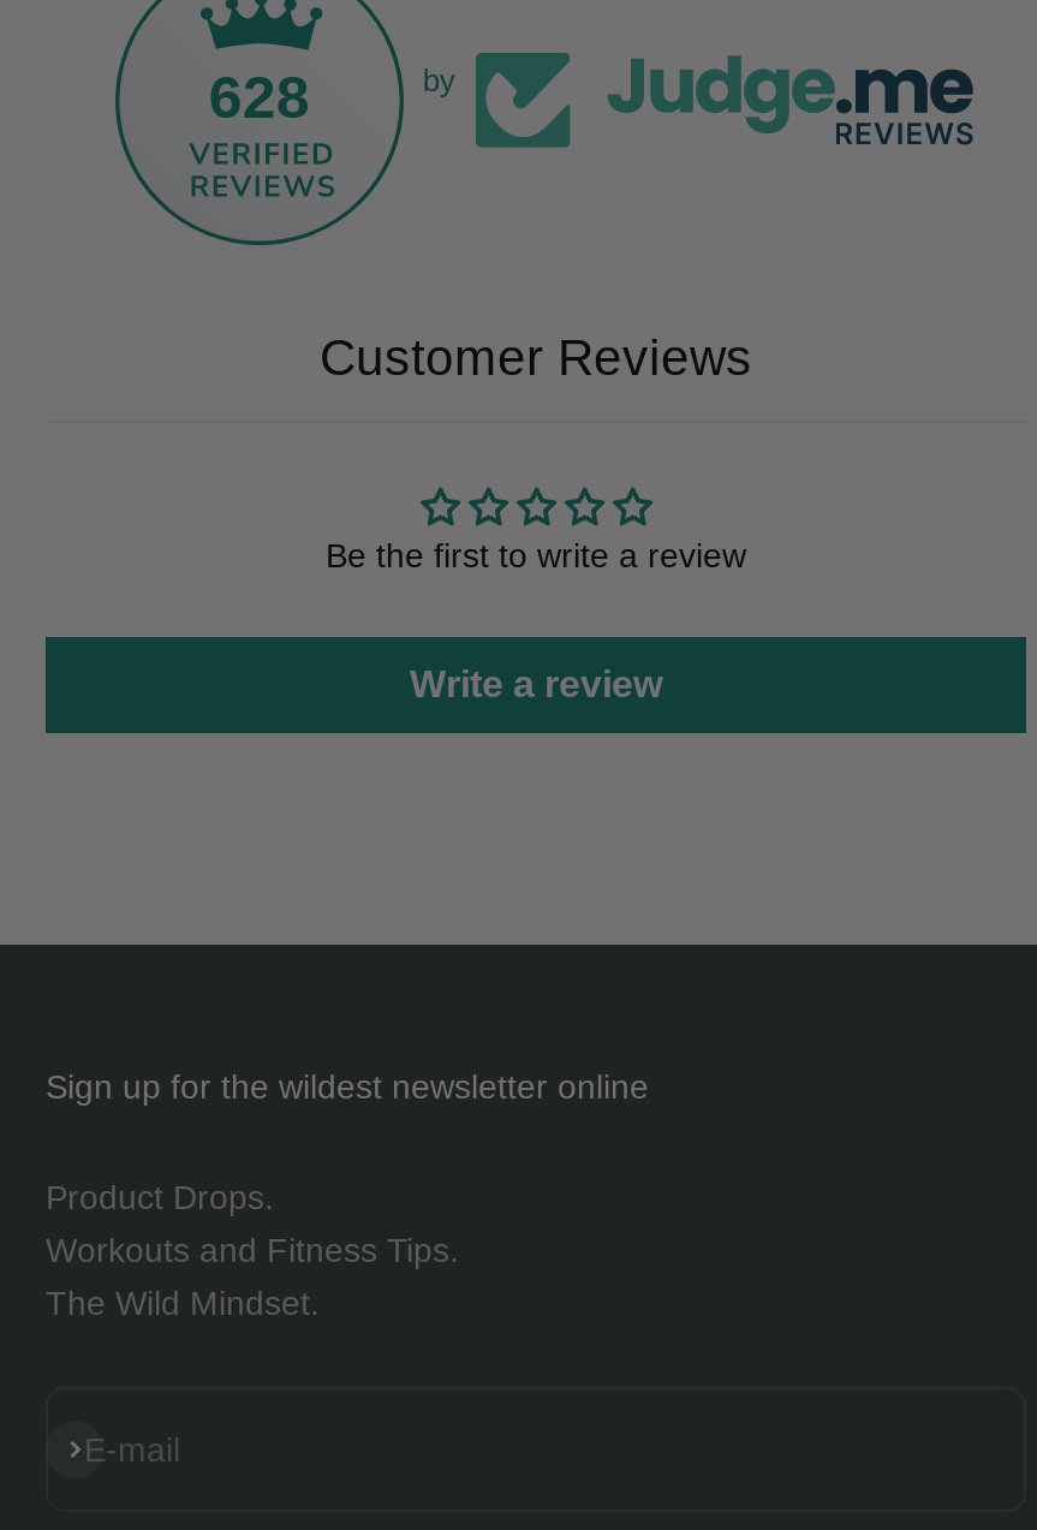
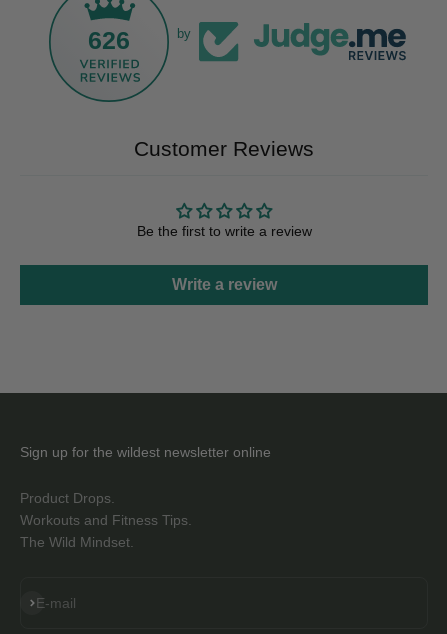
- 628
+ 626
